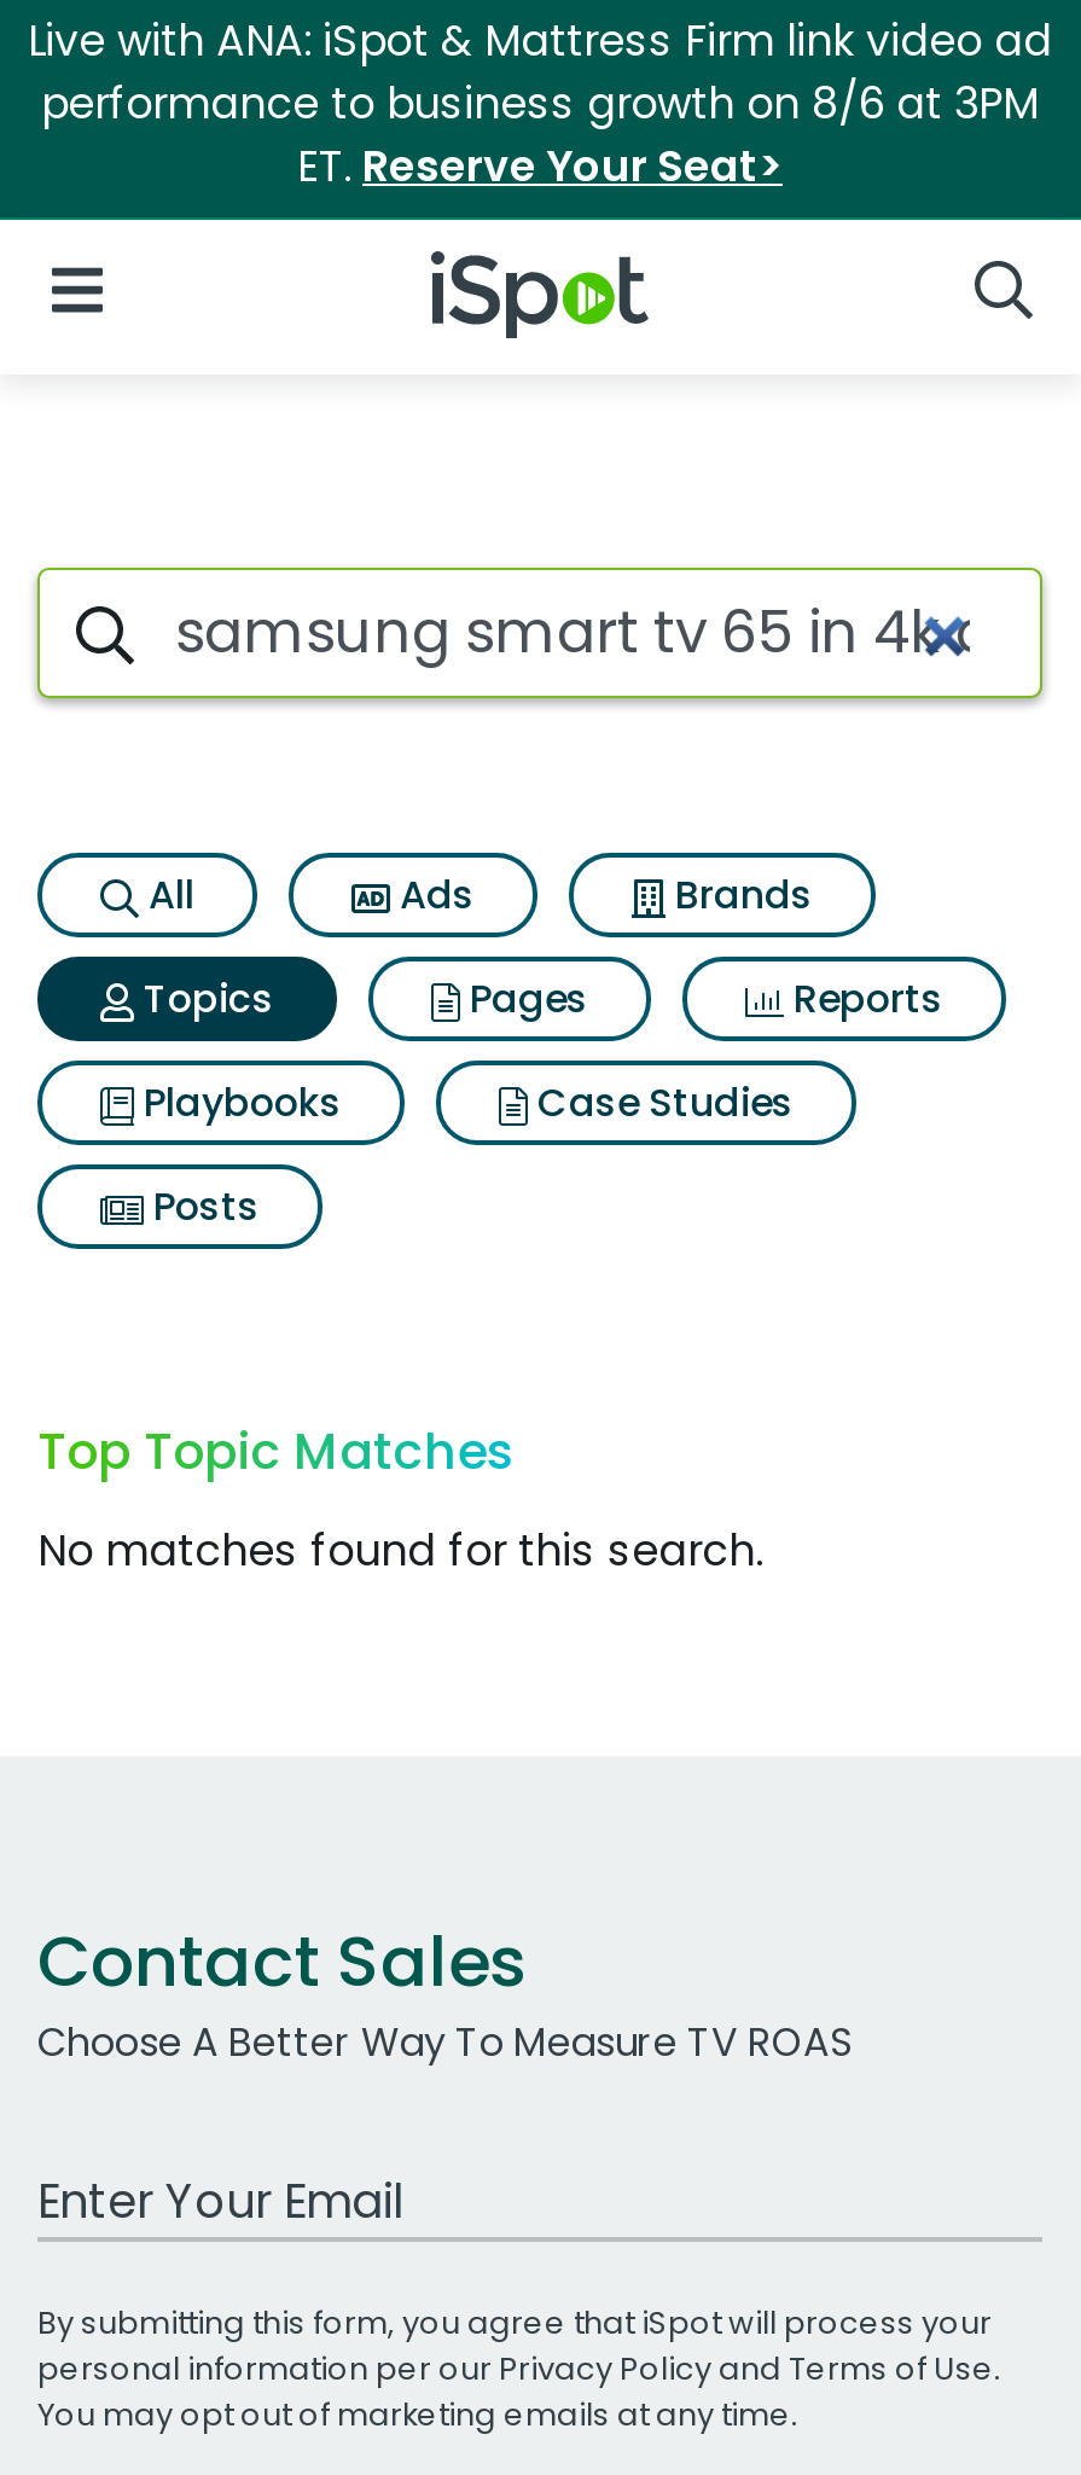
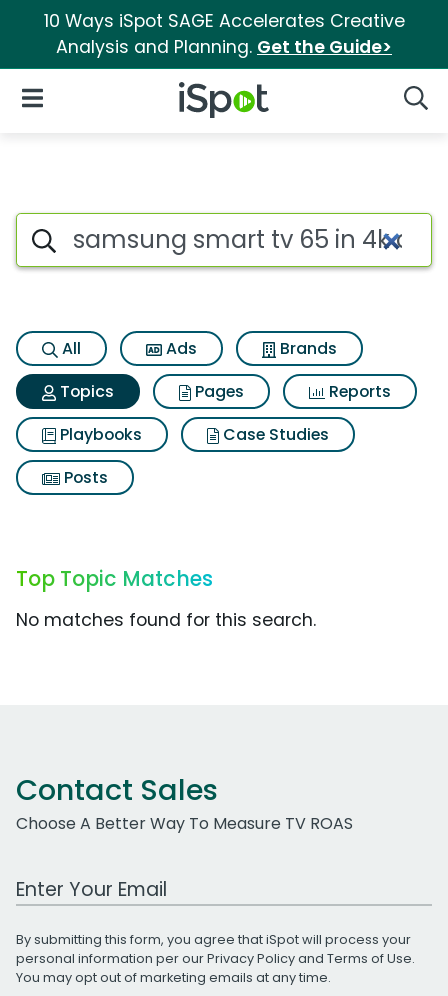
- Live with ANA: iSpot & Mattress Firm link video ad
- performance to business growth on 8/6 at 3PM
- ET. Reserve Your Seat>
+ 10 Ways iSpot SAGE Accelerates Creative
+ Analysis and Planning. Get the Guide>
